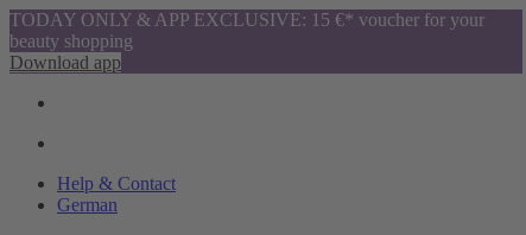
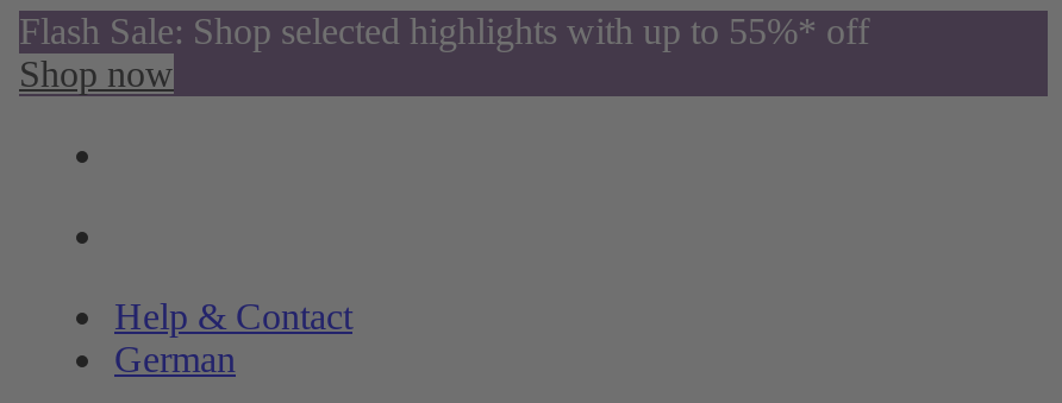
- TODAY ONLY & APP EXCLUSIVE: 15 €* voucher for your
- beauty shopping
- Download app
+ Flash Sale: Shop selected highlights with up to 55%* off
+ Shop now
